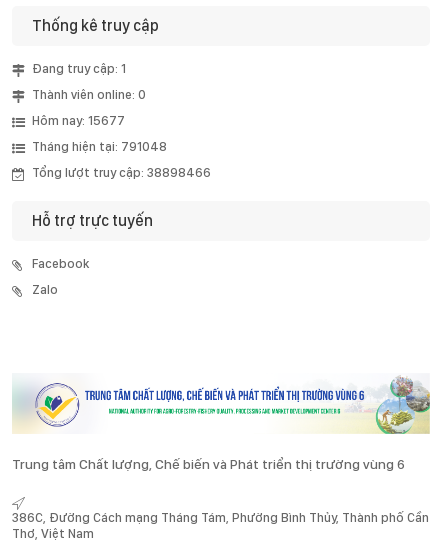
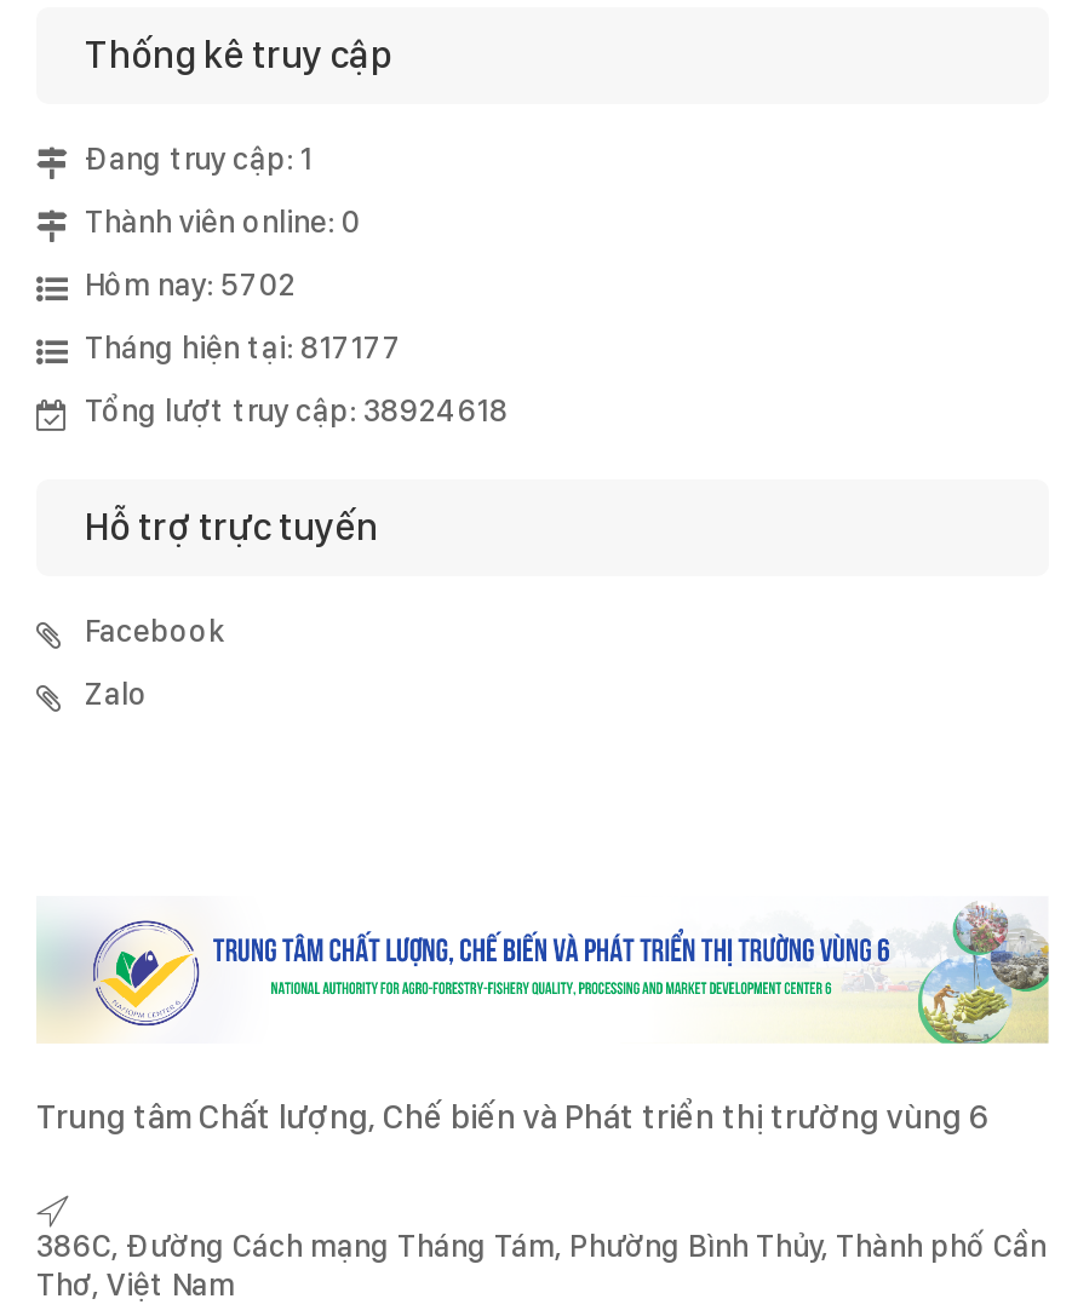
- Hôm nay: 15677
+ Hôm nay: 5702

- Tháng hiện tại: 791048
+ Tháng hiện tại: 817177

- Tổng lượt truy cập: 38898466
+ Tổng lượt truy cập: 38924618
